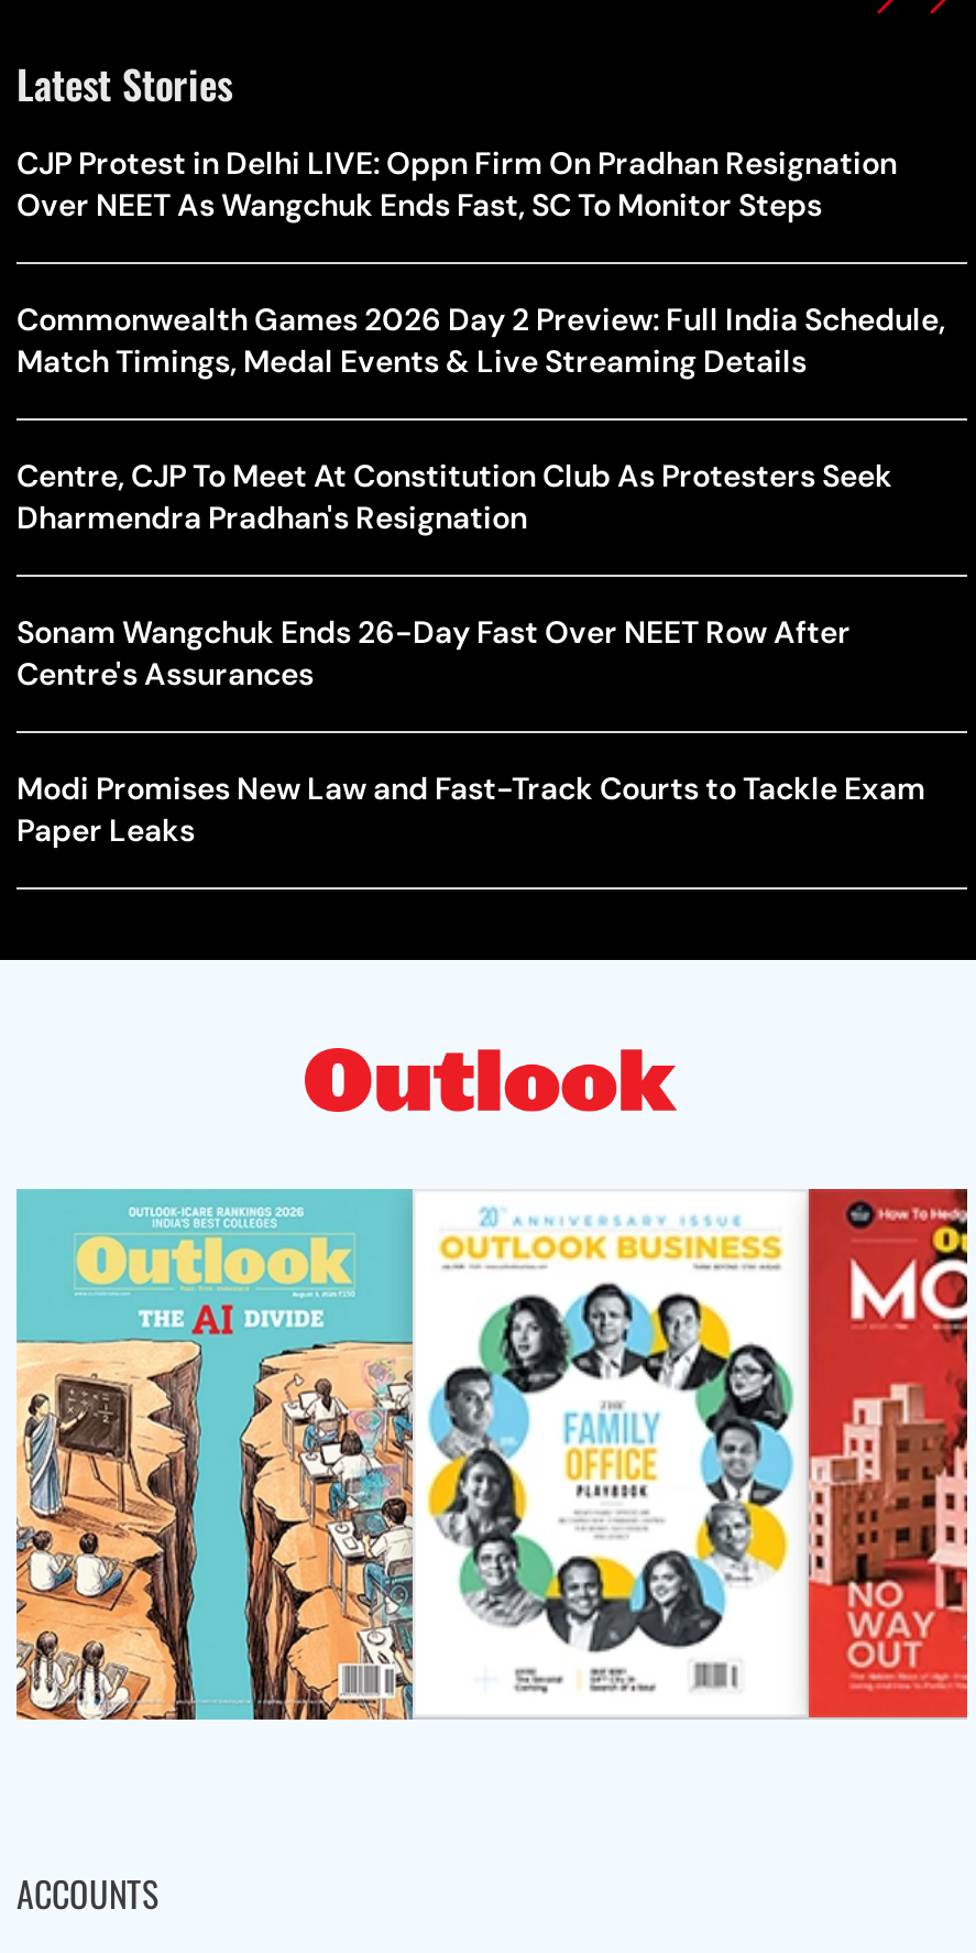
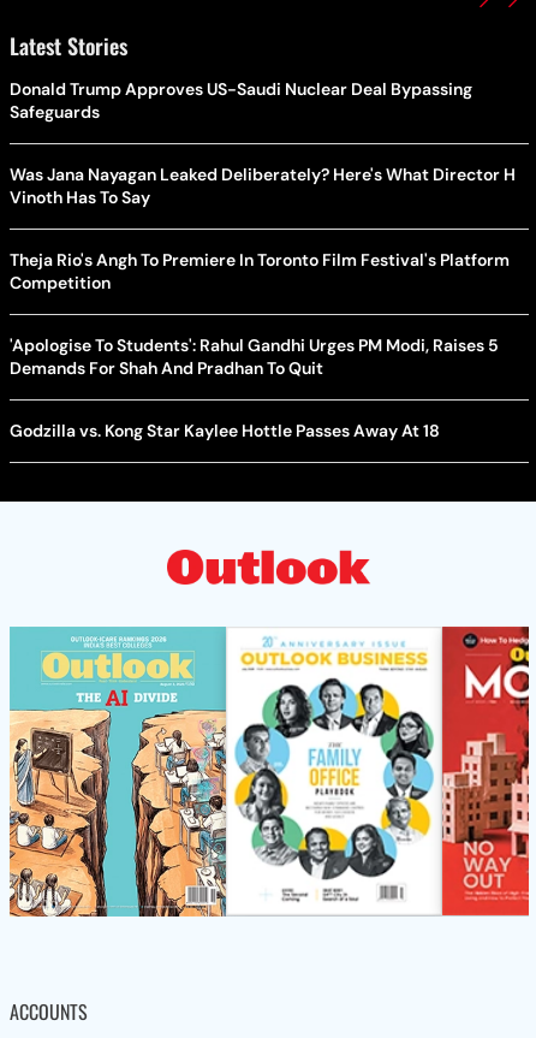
- CJP Protest in Delhi LIVE: Oppn Firm On Pradhan Resignation
- Over NEET As Wangchuk Ends Fast, SC To Monitor Steps
+ Donald Trump Approves US-Saudi Nuclear Deal Bypassing
+ Safeguards

- Commonwealth Games 2026 Day 2 Preview: Full India Schedule,
- Match Timings, Medal Events & Live Streaming Details
+ Was Jana Nayagan Leaked Deliberately? Here's What Director H
+ Vinoth Has To Say

- Centre, CJP To Meet At Constitution Club As Protesters Seek
- Dharmendra Pradhan's Resignation
+ Theja Rio's Angh To Premiere In Toronto Film Festival's Platform
+ Competition

- Sonam Wangchuk Ends 26-Day Fast Over NEET Row After
- Centre's Assurances
+ 'Apologise To Students': Rahul Gandhi Urges PM Modi, Raises 5
+ Demands For Shah And Pradhan To Quit

- Modi Promises New Law and Fast-Track Courts to Tackle Exam
- Paper Leaks
+ Godzilla vs. Kong Star Kaylee Hottle Passes Away At 18
